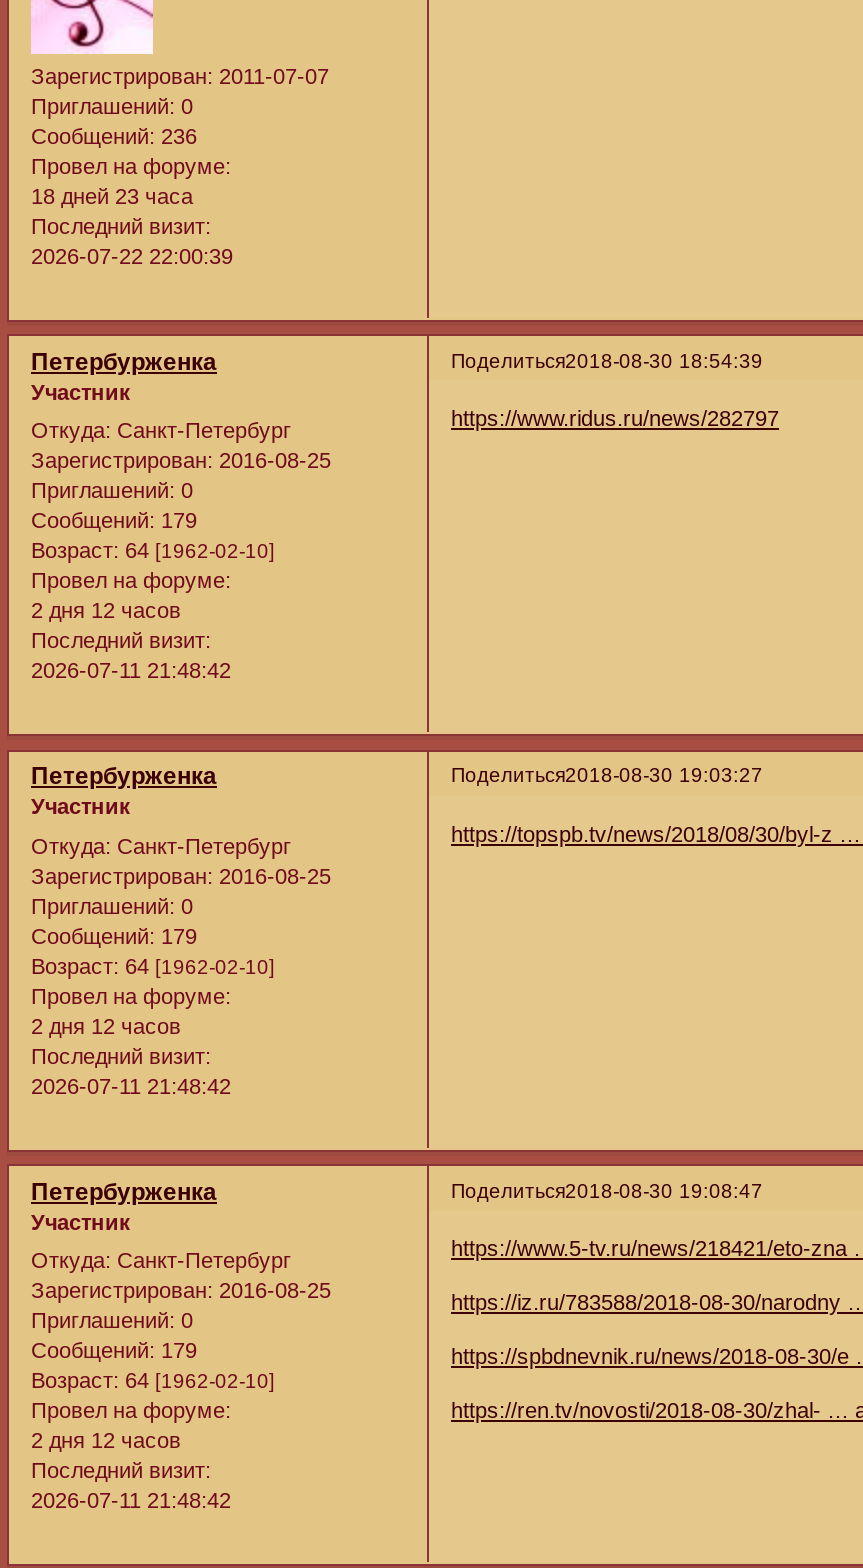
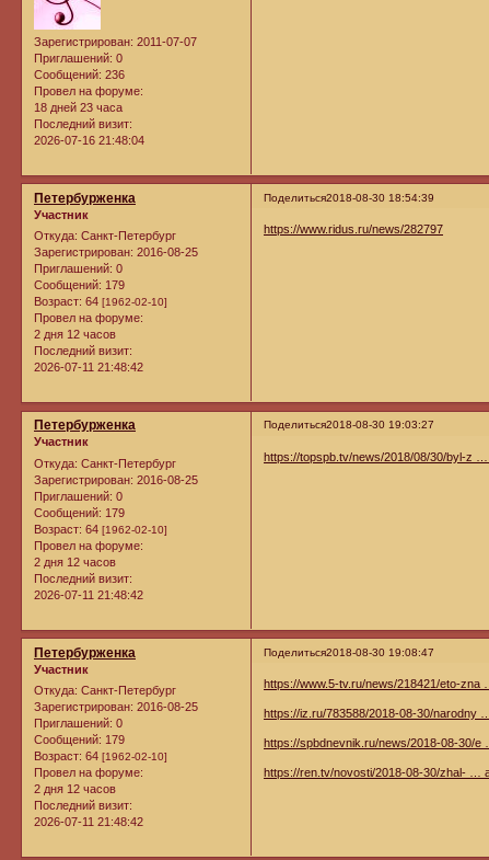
- 2026-07-22 22:00:39
+ 2026-07-16 21:48:04
